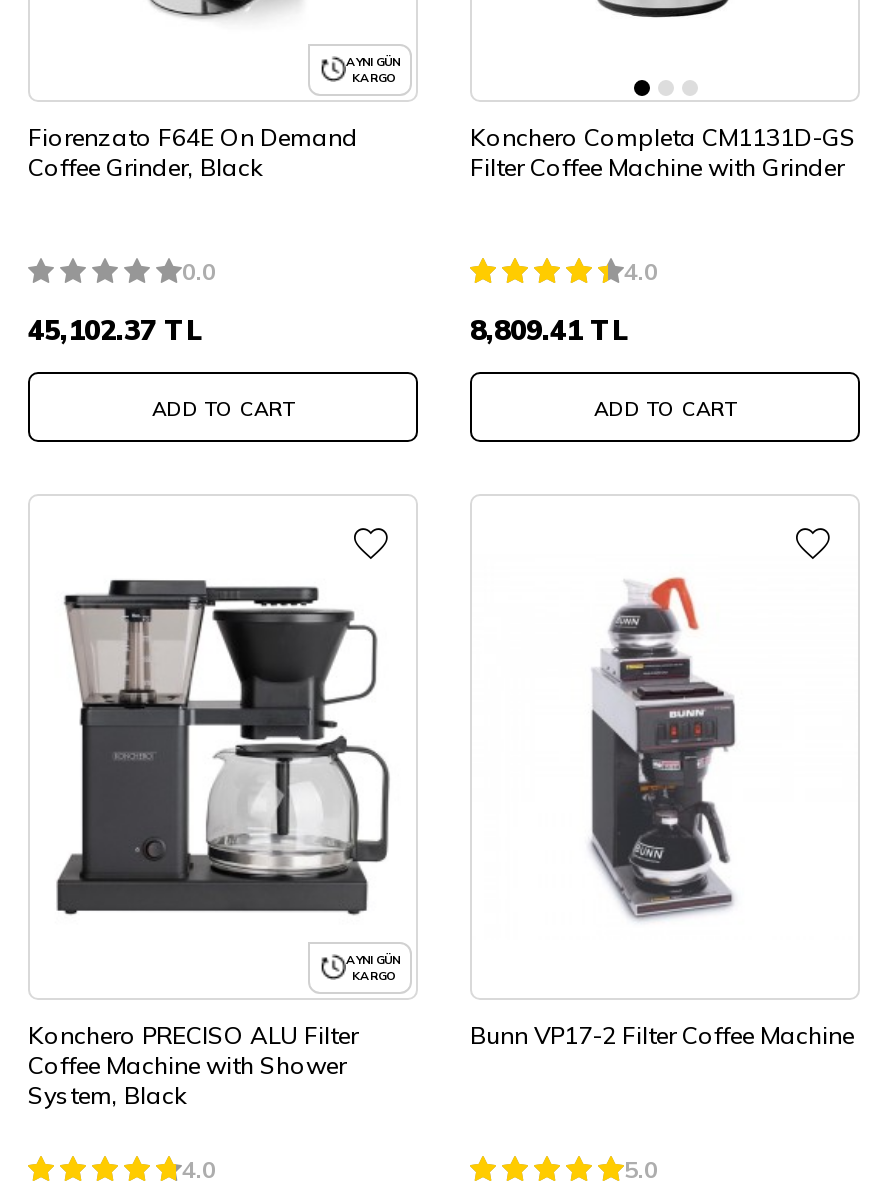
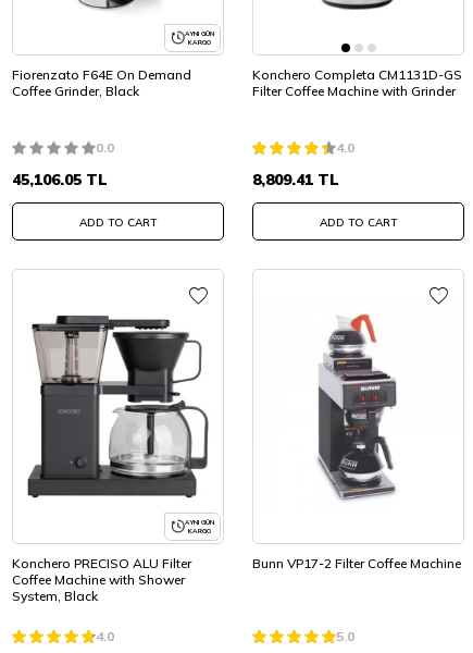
- 45,102.37 TL
+ 45,106.05 TL
